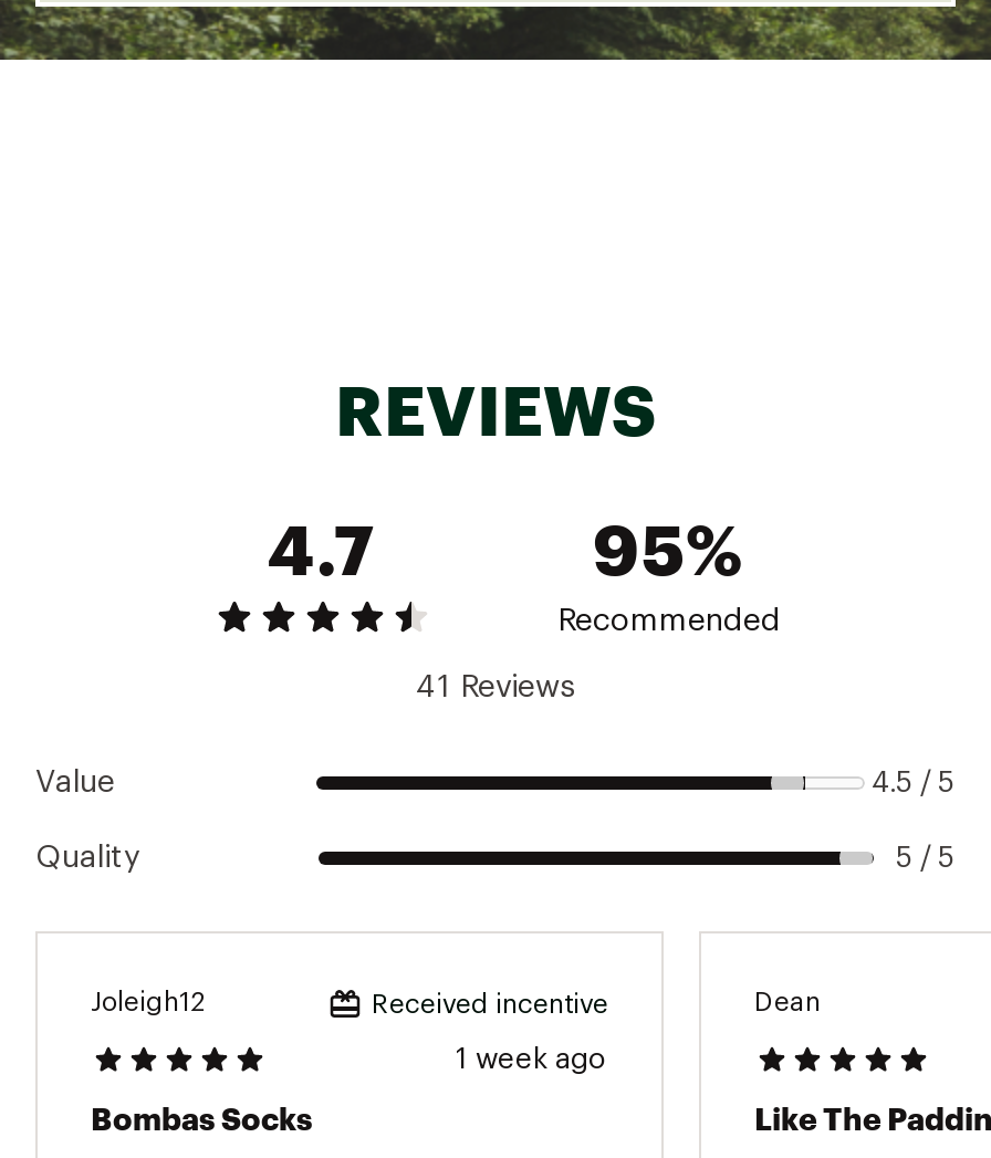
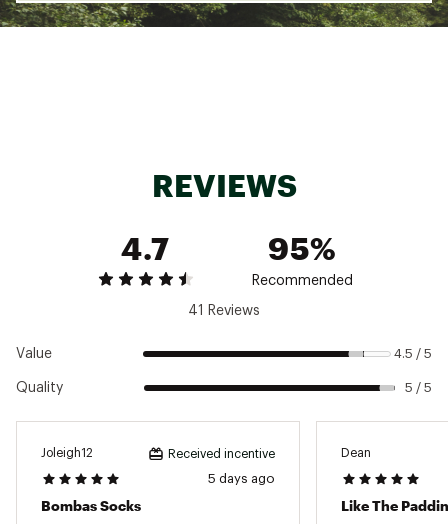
- 1 week ago
+ 5 days ago
